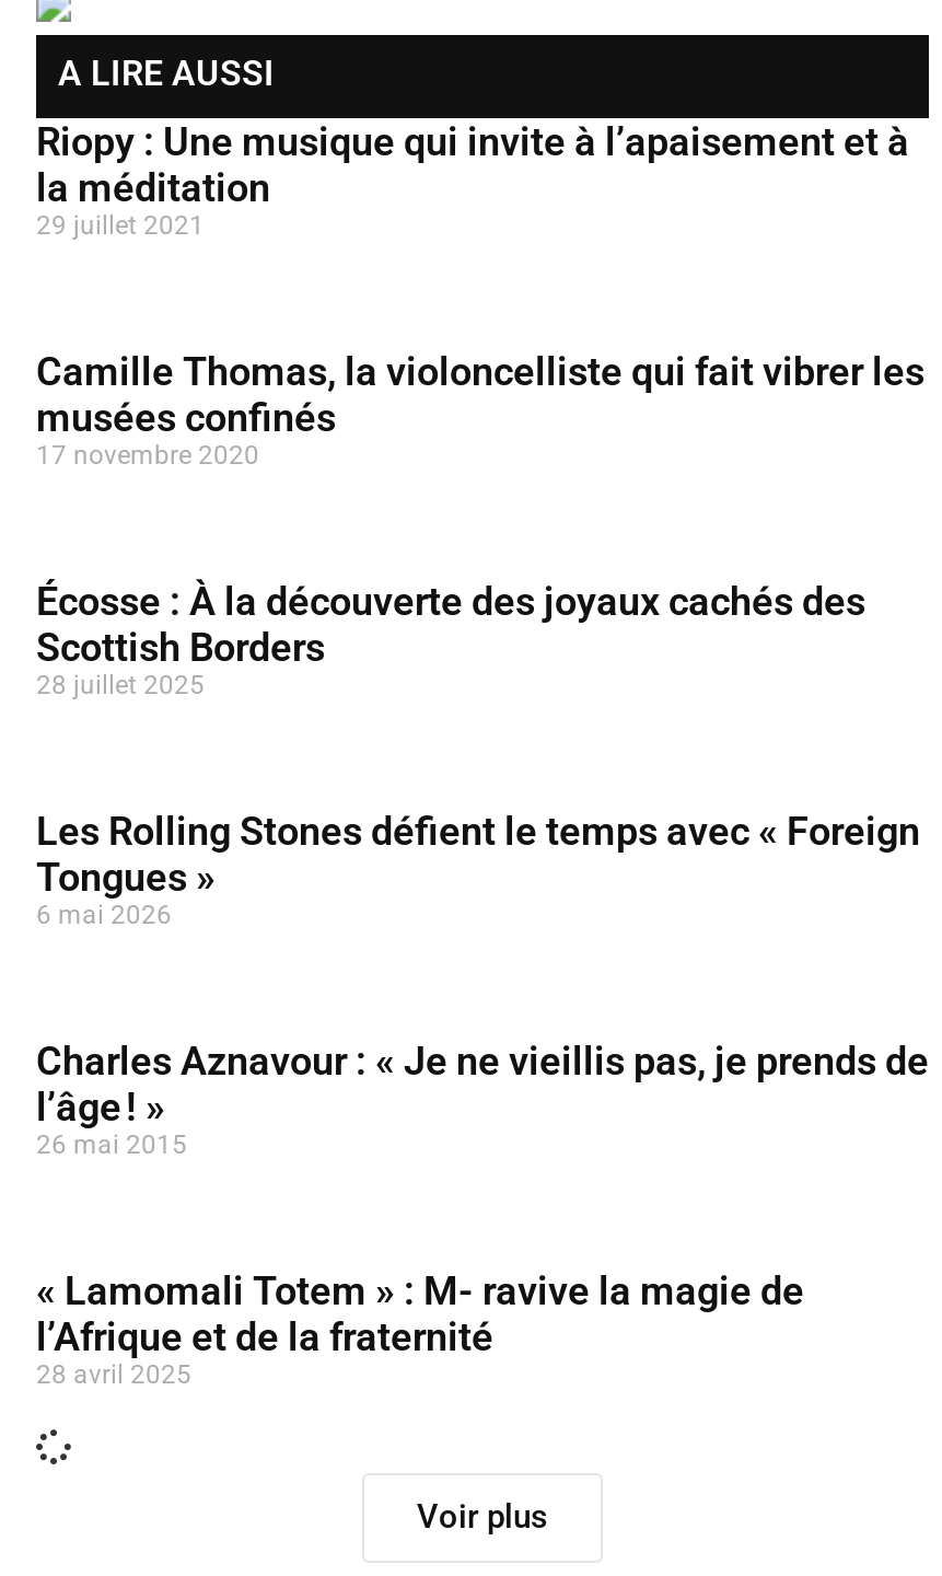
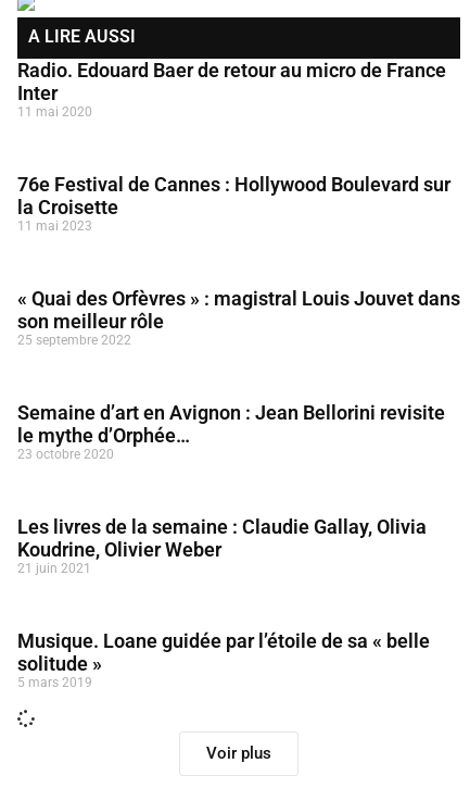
- Riopy : Une musique qui invite à l’apaisement et à
- la méditation
- 29 juillet 2021
+ Radio. Edouard Baer de retour au micro de France
+ Inter
+ 11 mai 2020

- Camille Thomas, la violoncelliste qui fait vibrer les
- musées confinés
- 17 novembre 2020
+ 76e Festival de Cannes : Hollywood Boulevard sur
+ la Croisette
+ 11 mai 2023

- Écosse : À la découverte des joyaux cachés des
- Scottish Borders
- 28 juillet 2025
+ « Quai des Orfèvres » : magistral Louis Jouvet dans
+ son meilleur rôle
+ 25 septembre 2022

- Les Rolling Stones défient le temps avec « Foreign
- Tongues »
- 6 mai 2026
+ Semaine d’art en Avignon : Jean Bellorini revisite
+ le mythe d’Orphée…
+ 23 octobre 2020

- Charles Aznavour : « Je ne vieillis pas, je prends de
- l’âge ! »
- 26 mai 2015
+ Les livres de la semaine : Claudie Gallay, Olivia
+ Koudrine, Olivier Weber
+ 21 juin 2021

- « Lamomali Totem » : M- ravive la magie de
- l’Afrique et de la fraternité
- 28 avril 2025
+ Musique. Loane guidée par l’étoile de sa « belle
+ solitude »
+ 5 mars 2019
